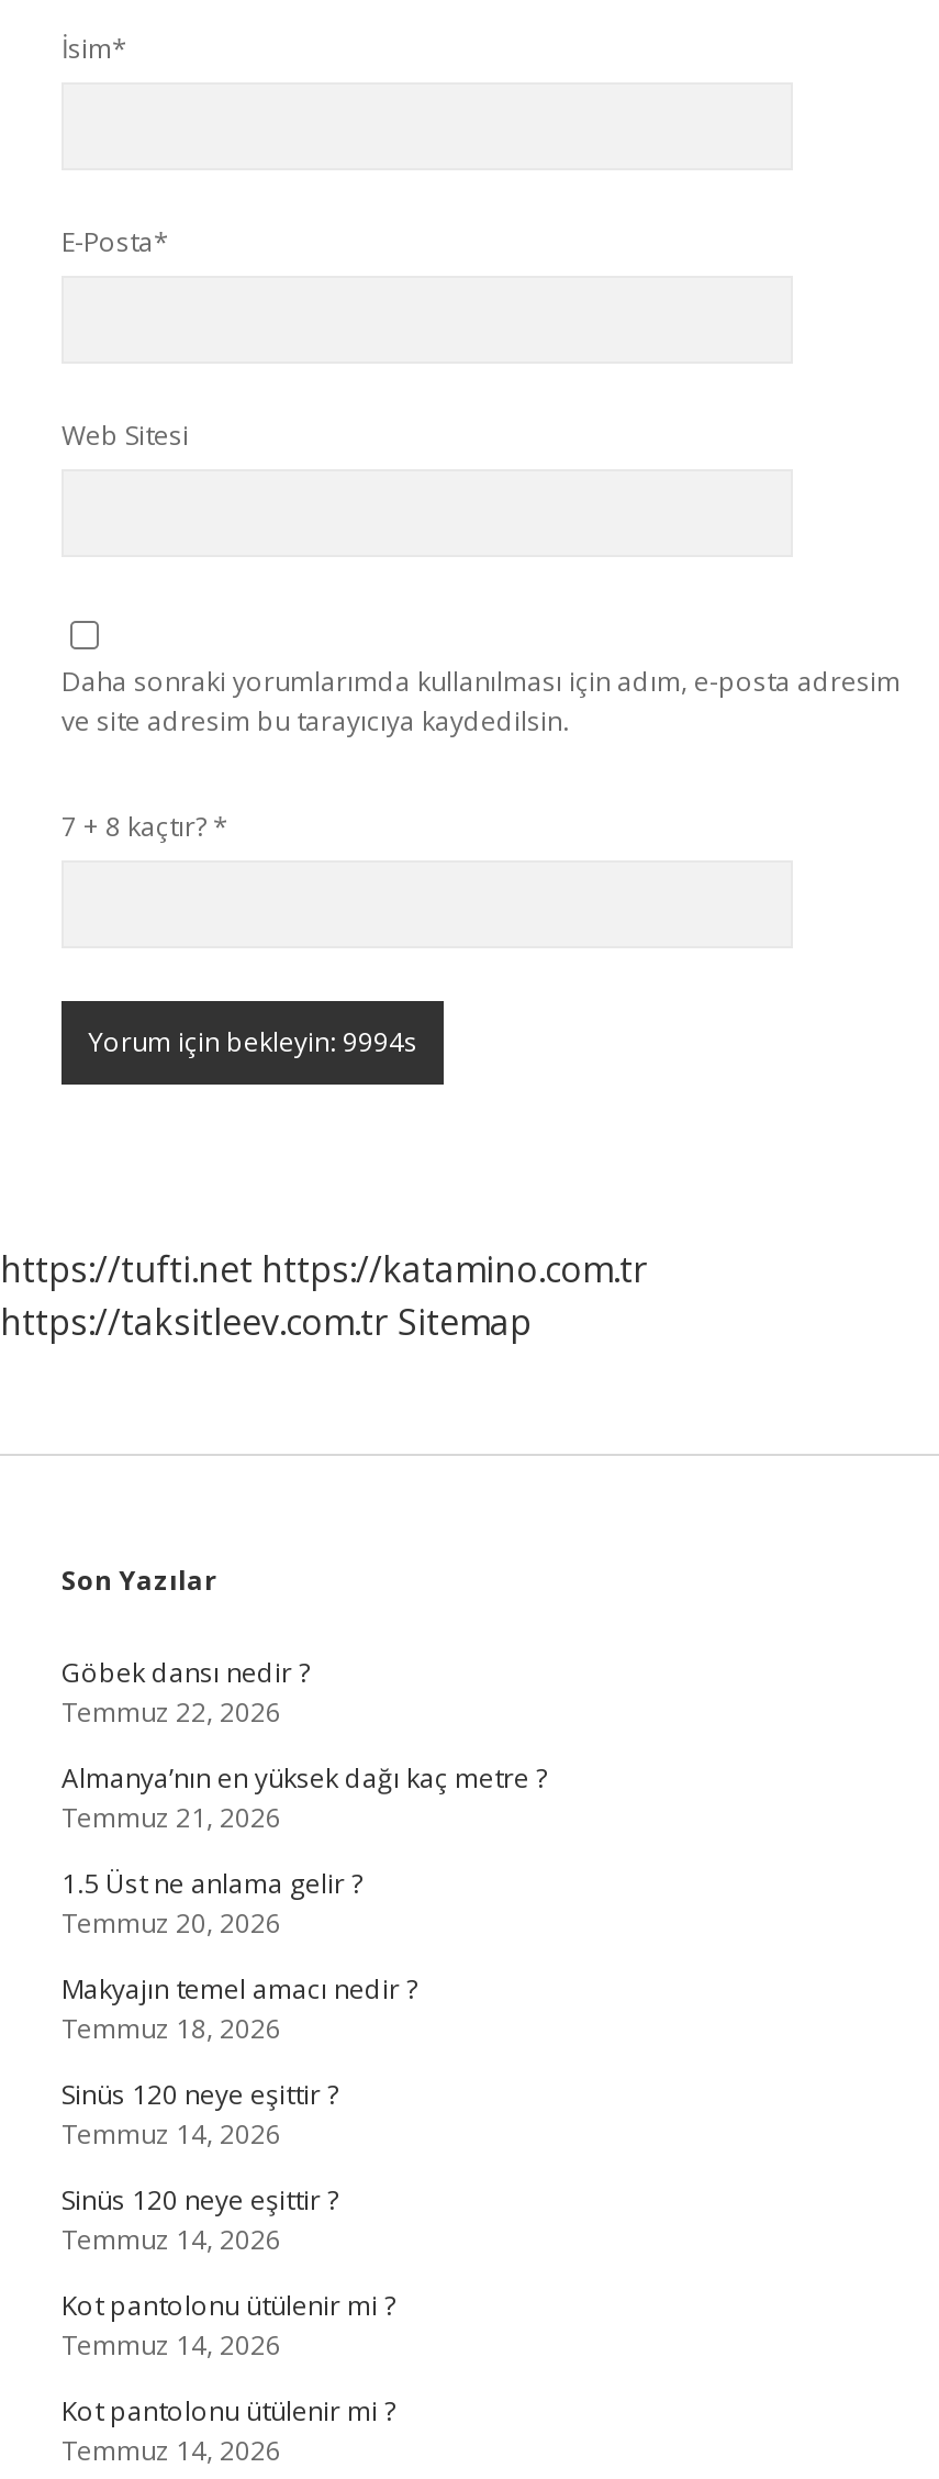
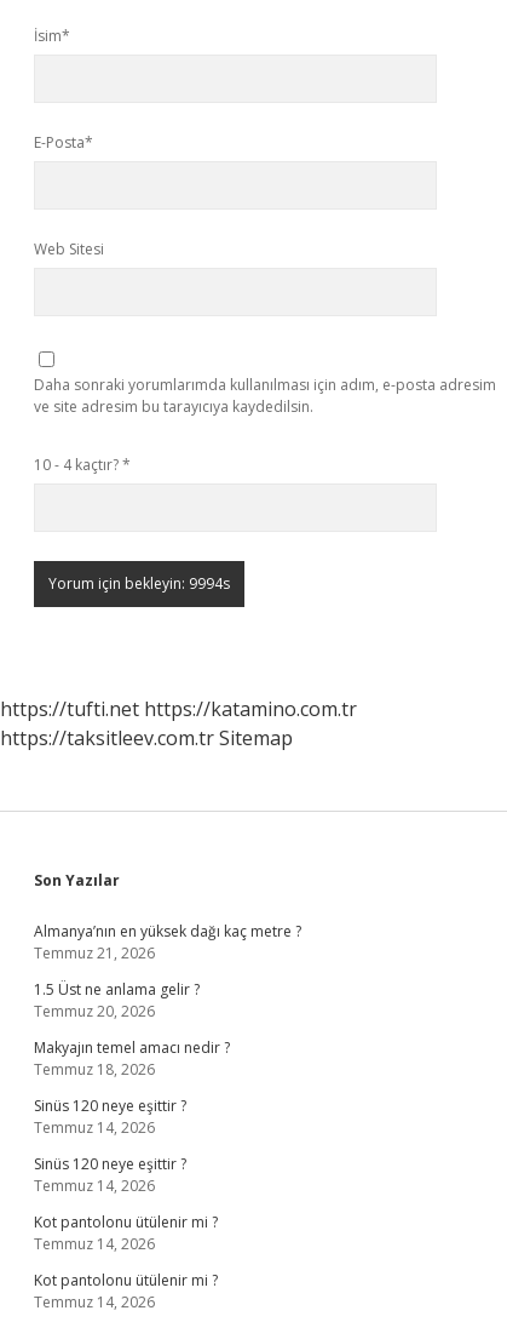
- 7 + 8 kaçtır? *
+ 10 - 4 kaçtır? *

- Göbek dansı nedir ?
- Temmuz 22, 2026
